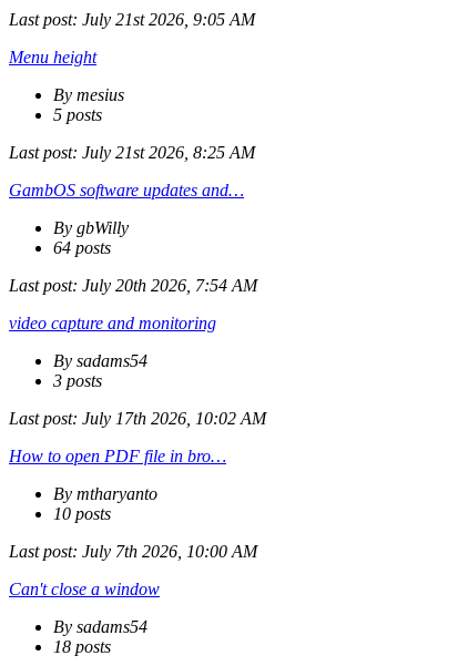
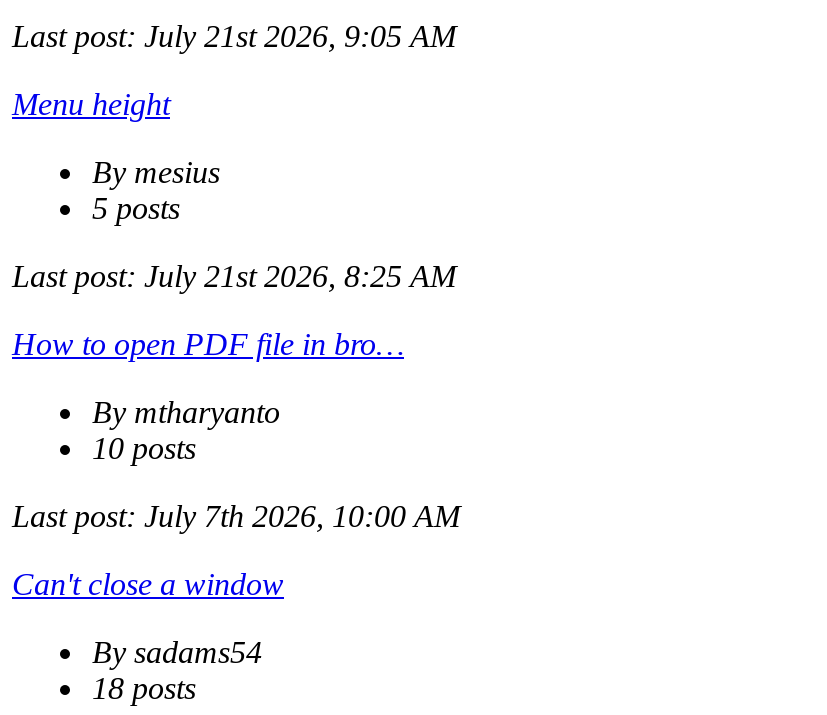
- GambOS software updates and…
- By gbWilly
- 64 posts
- Last post: July 20th 2026, 7:54 AM
- video capture and monitoring
- By sadams54
- 3 posts
- Last post: July 17th 2026, 10:02 AM
